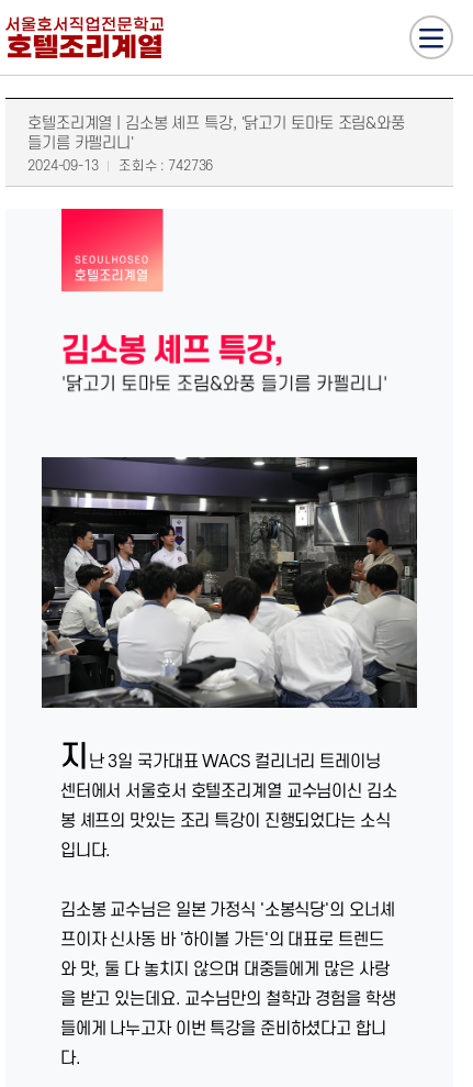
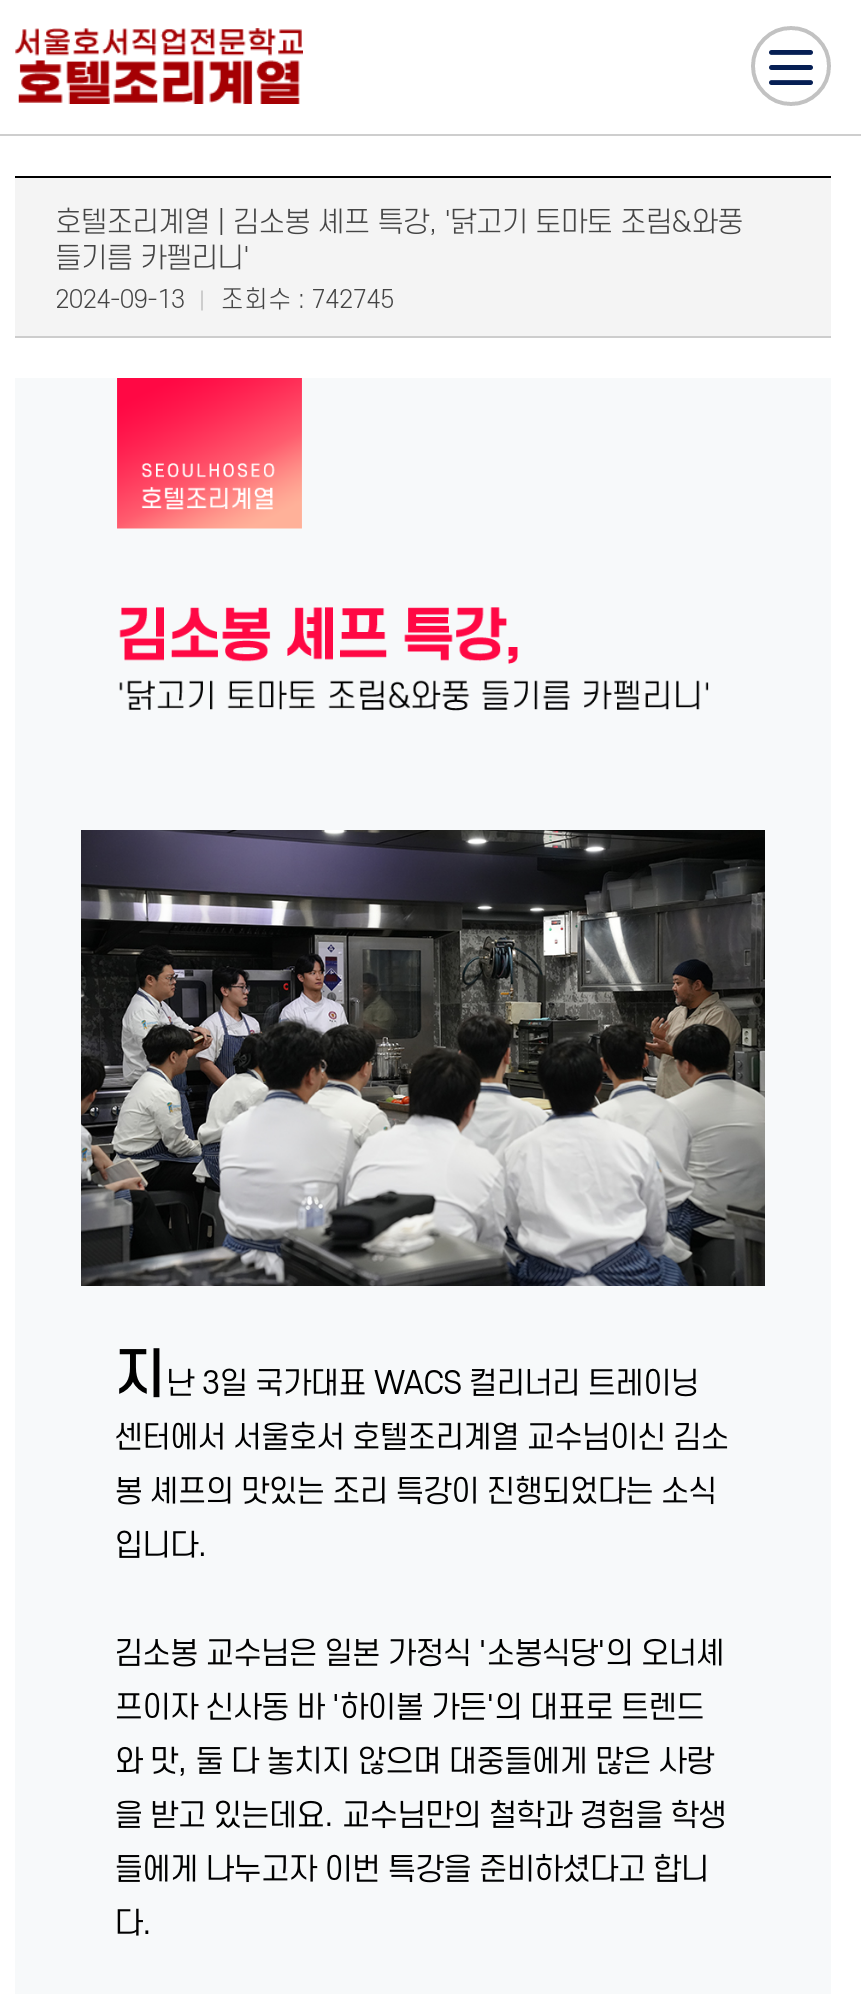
- 2024-09-13 조회수 : 742736
+ 2024-09-13 조회수 : 742745
